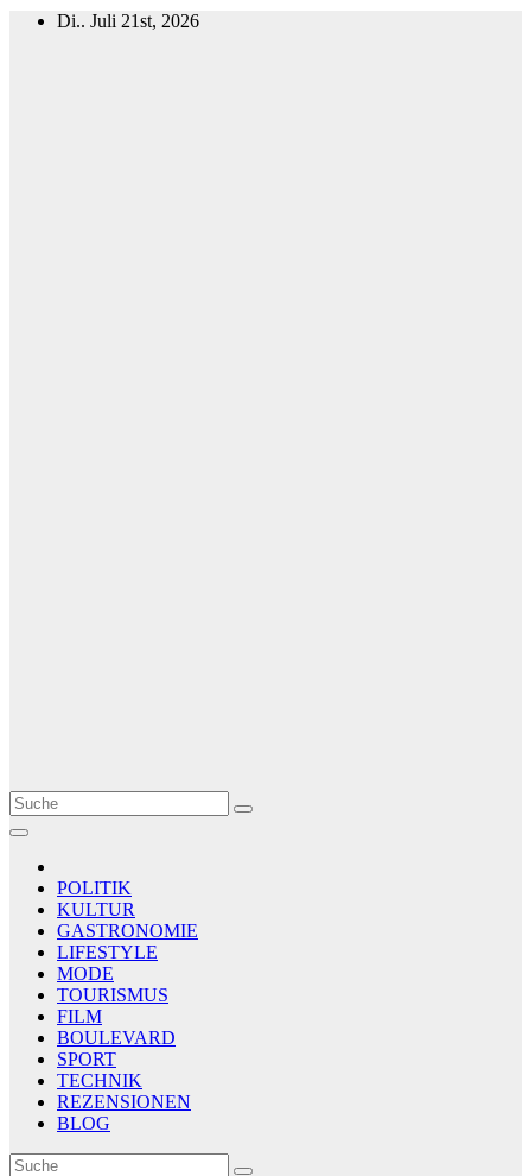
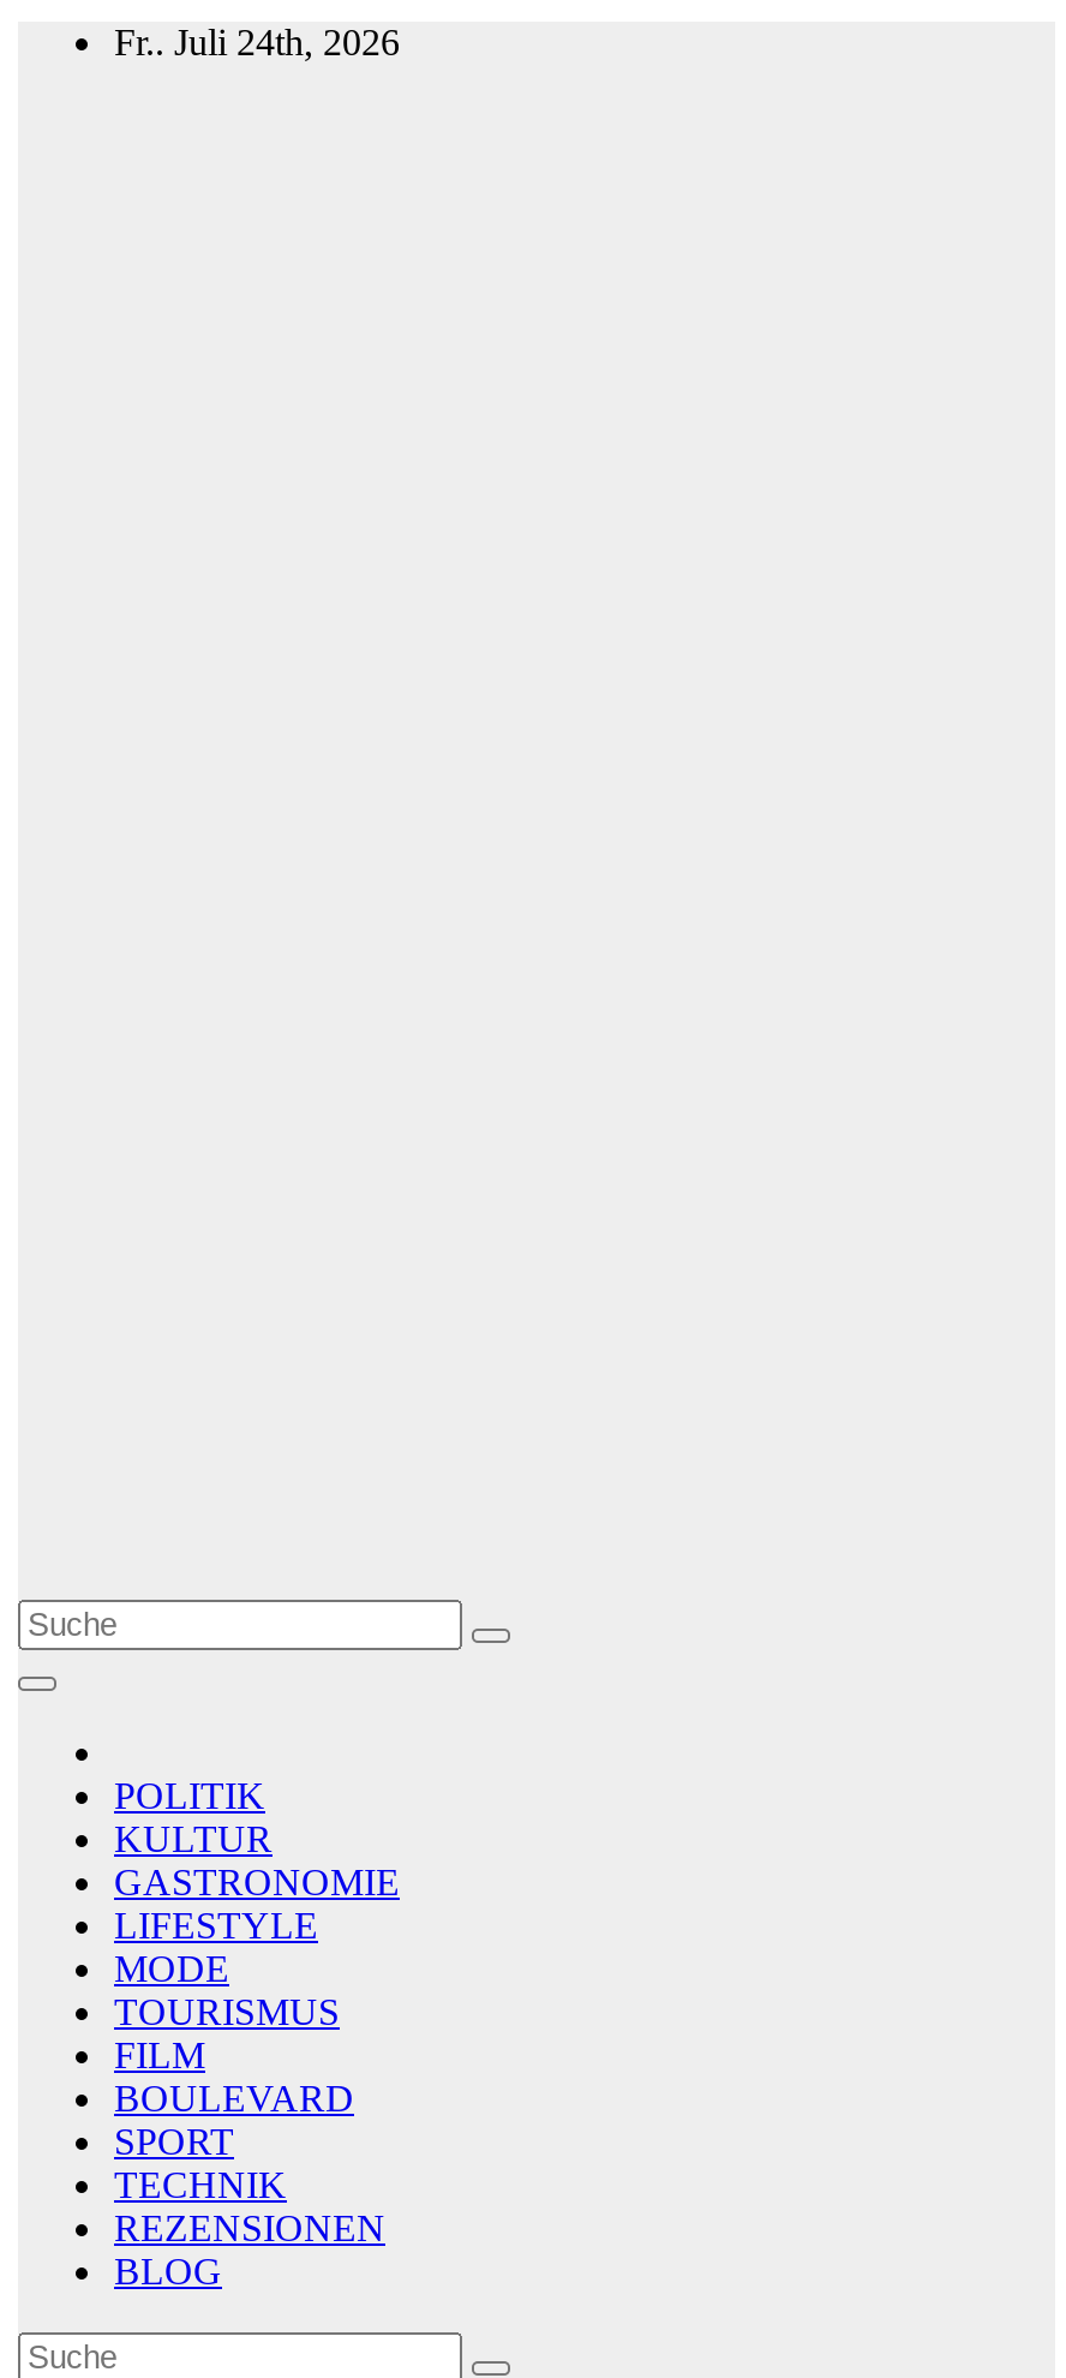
- Di.. Juli 21st, 2026
+ Fr.. Juli 24th, 2026
